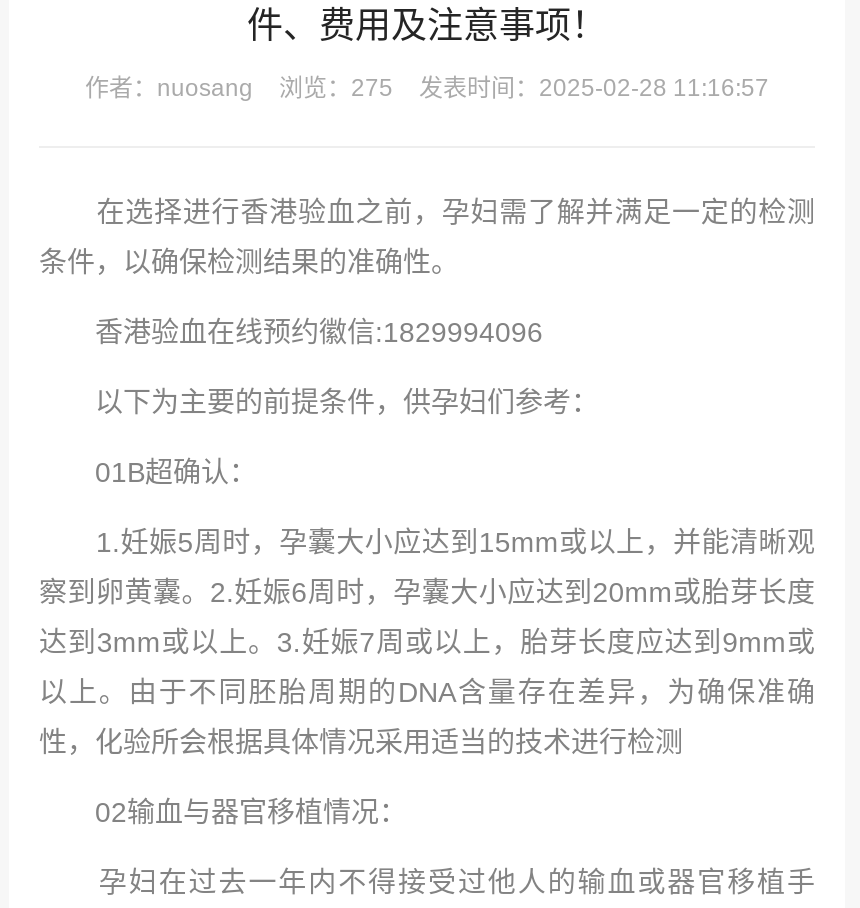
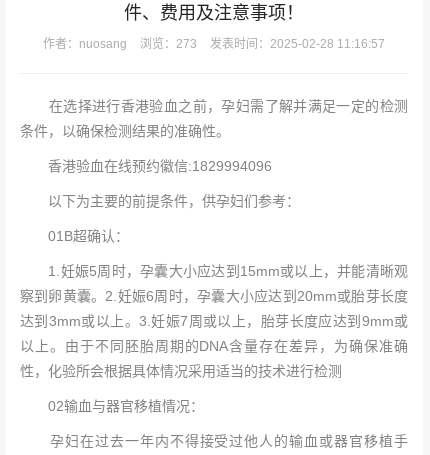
- 作者：nuosang 浏览：275 发表时间：2025-02-28 11:16:57
+ 作者：nuosang 浏览：273 发表时间：2025-02-28 11:16:57
